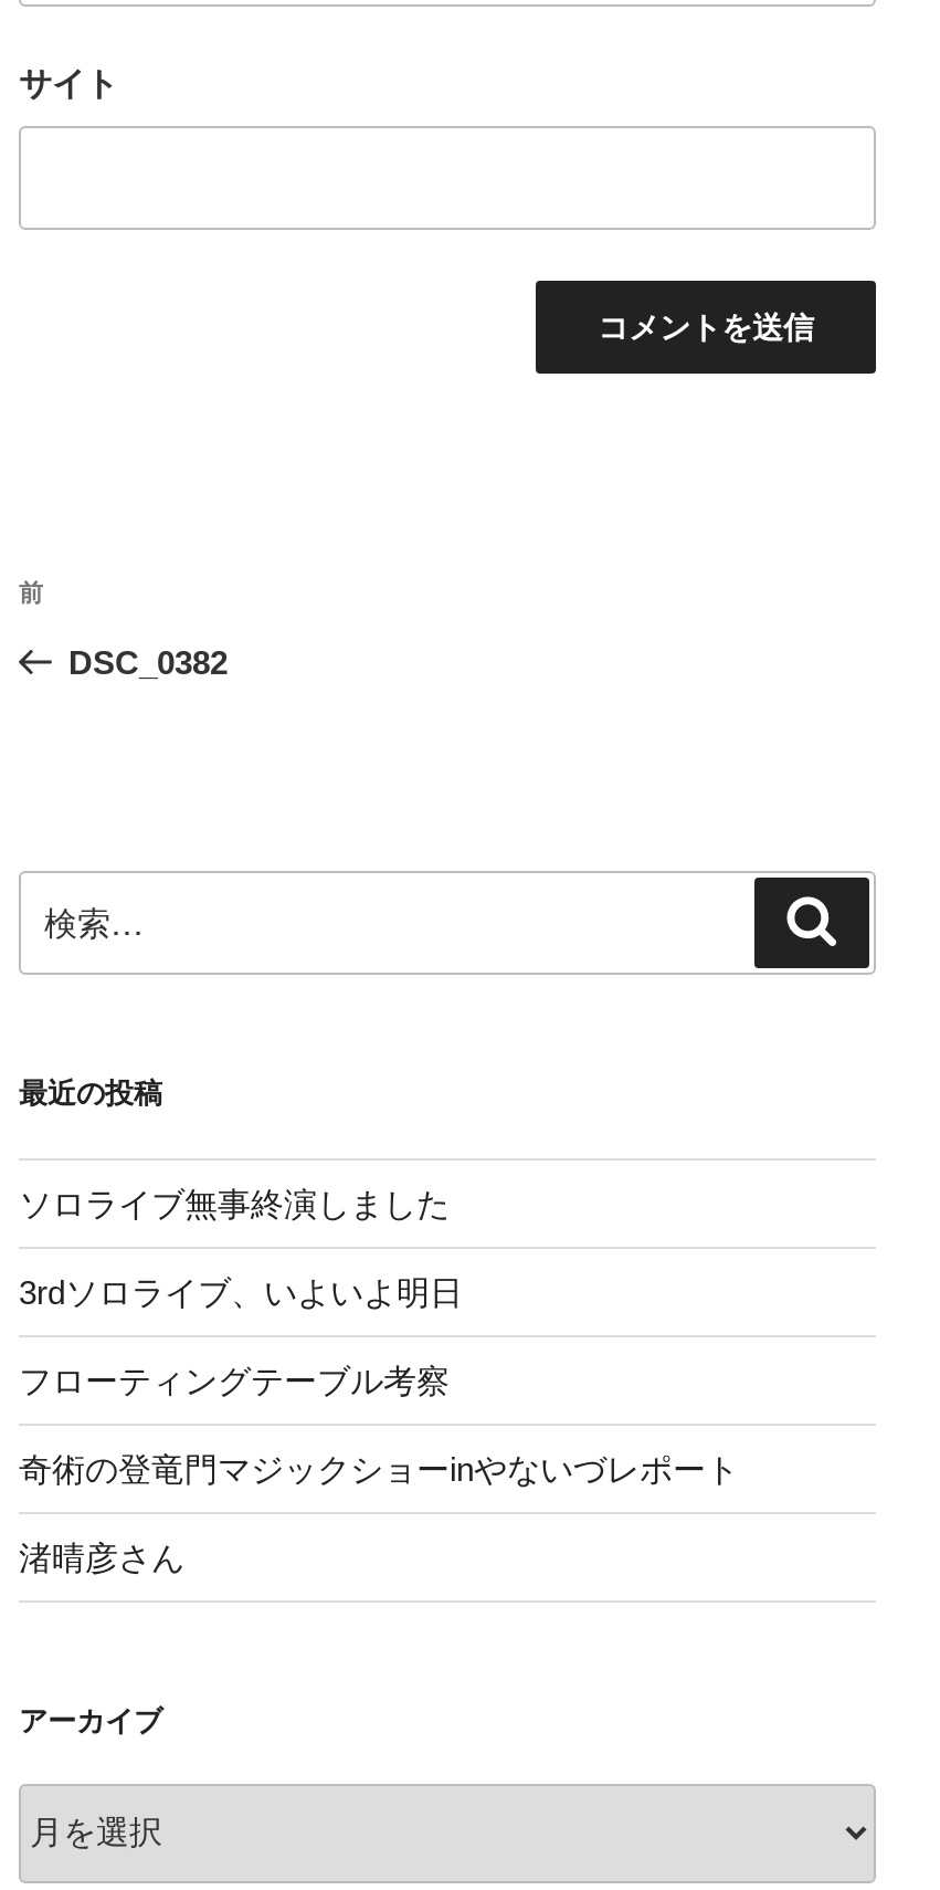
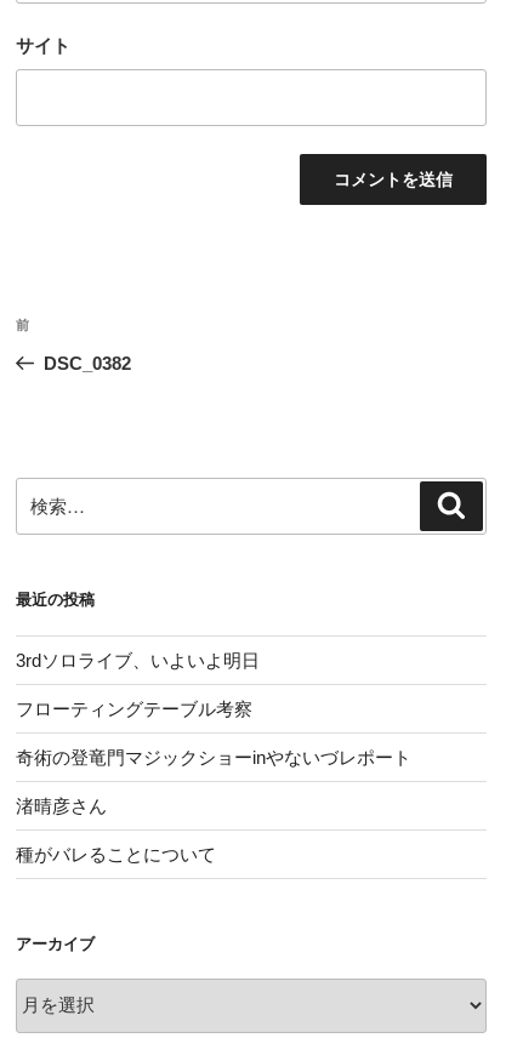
- ソロライブ無事終演しました

moved up: 3rdソロライブ、いよいよ明日 | フローティングテーブル考察 | 奇術の登竜門マジックショーinやないづレポート | 渚晴彦さん

+ 種がバレることについて
